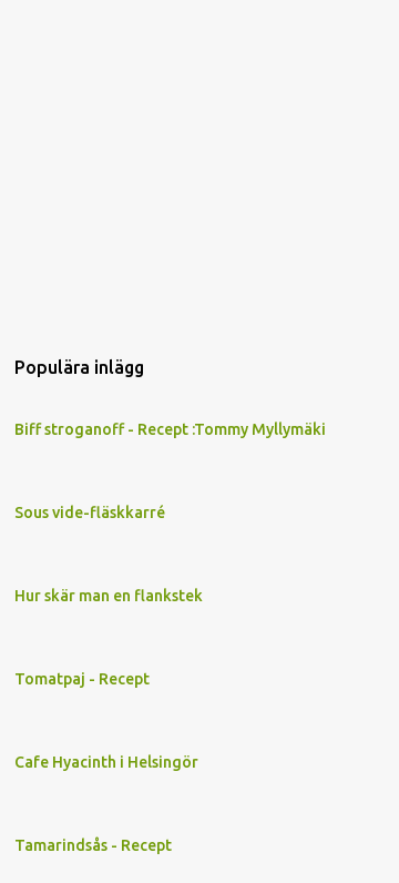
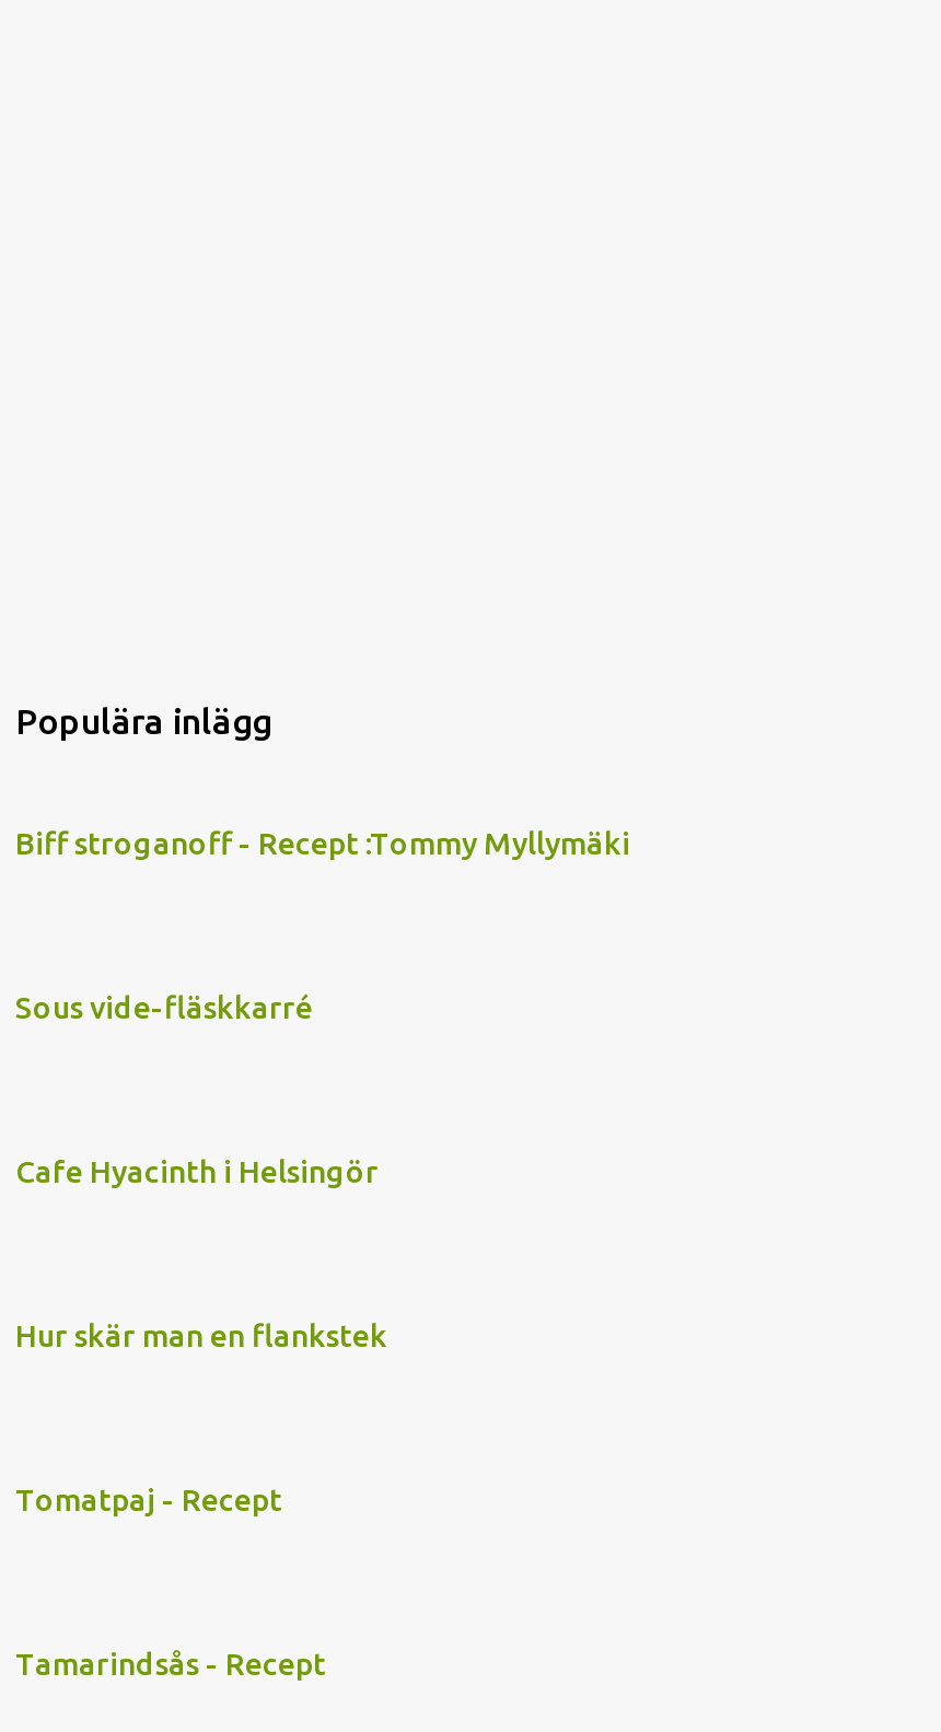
moved down: Hur skär man en flankstek | Tomatpaj - Recept

moved up: Cafe Hyacinth i Helsingör
